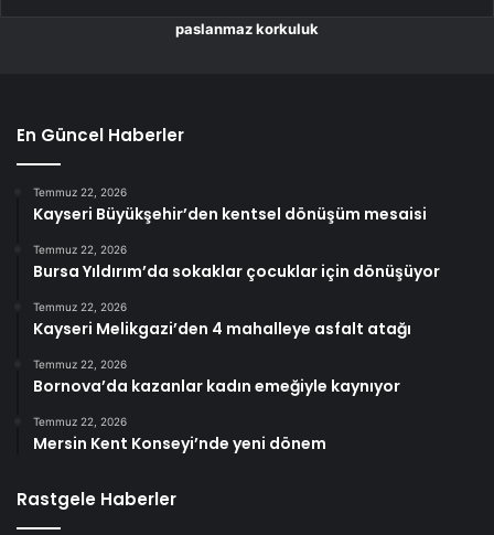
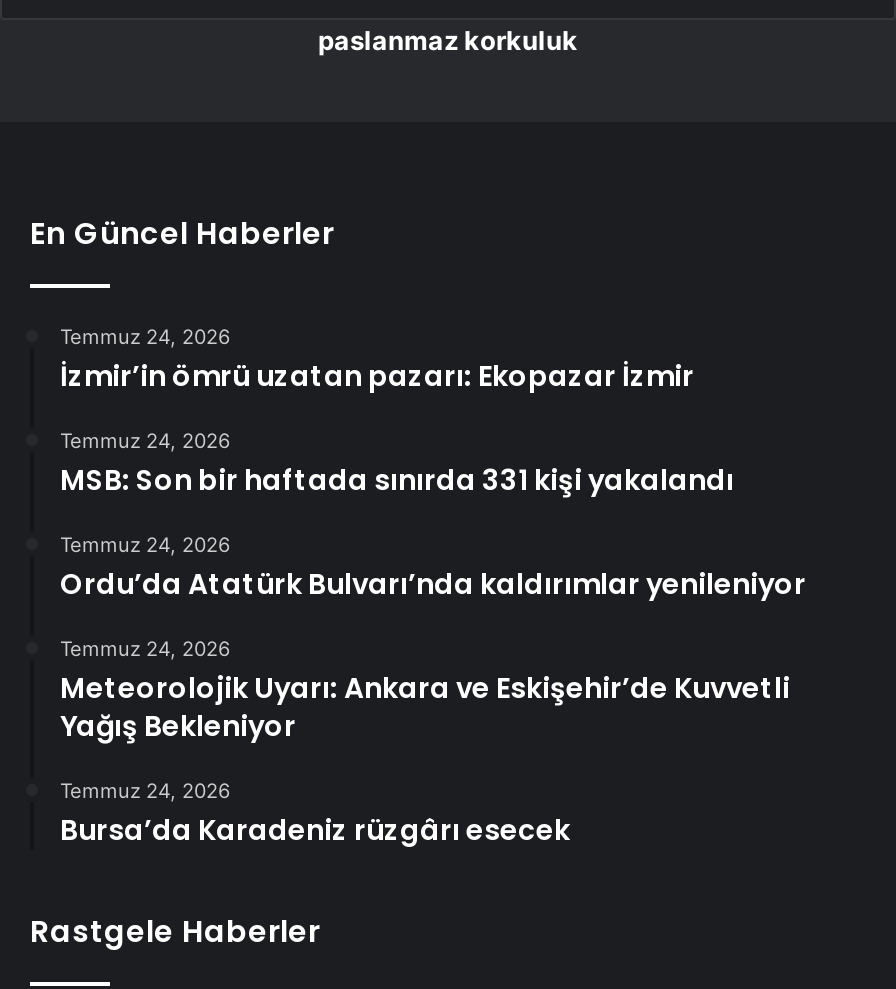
- Temmuz 22, 2026
- Kayseri Büyükşehir’den kentsel dönüşüm mesaisi
+ Temmuz 24, 2026
+ İzmir’in ömrü uzatan pazarı: Ekopazar İzmir

- Temmuz 22, 2026
- Bursa Yıldırım’da sokaklar çocuklar için dönüşüyor
+ Temmuz 24, 2026
+ MSB: Son bir haftada sınırda 331 kişi yakalandı

- Temmuz 22, 2026
- Kayseri Melikgazi’den 4 mahalleye asfalt atağı
+ Temmuz 24, 2026
+ Ordu’da Atatürk Bulvarı’nda kaldırımlar yenileniyor

- Temmuz 22, 2026
- Bornova’da kazanlar kadın emeğiyle kaynıyor
+ Temmuz 24, 2026
+ Meteorolojik Uyarı: Ankara ve Eskişehir’de Kuvvetli
+ Yağış Bekleniyor

- Temmuz 22, 2026
- Mersin Kent Konseyi’nde yeni dönem
+ Temmuz 24, 2026
+ Bursa’da Karadeniz rüzgârı esecek
